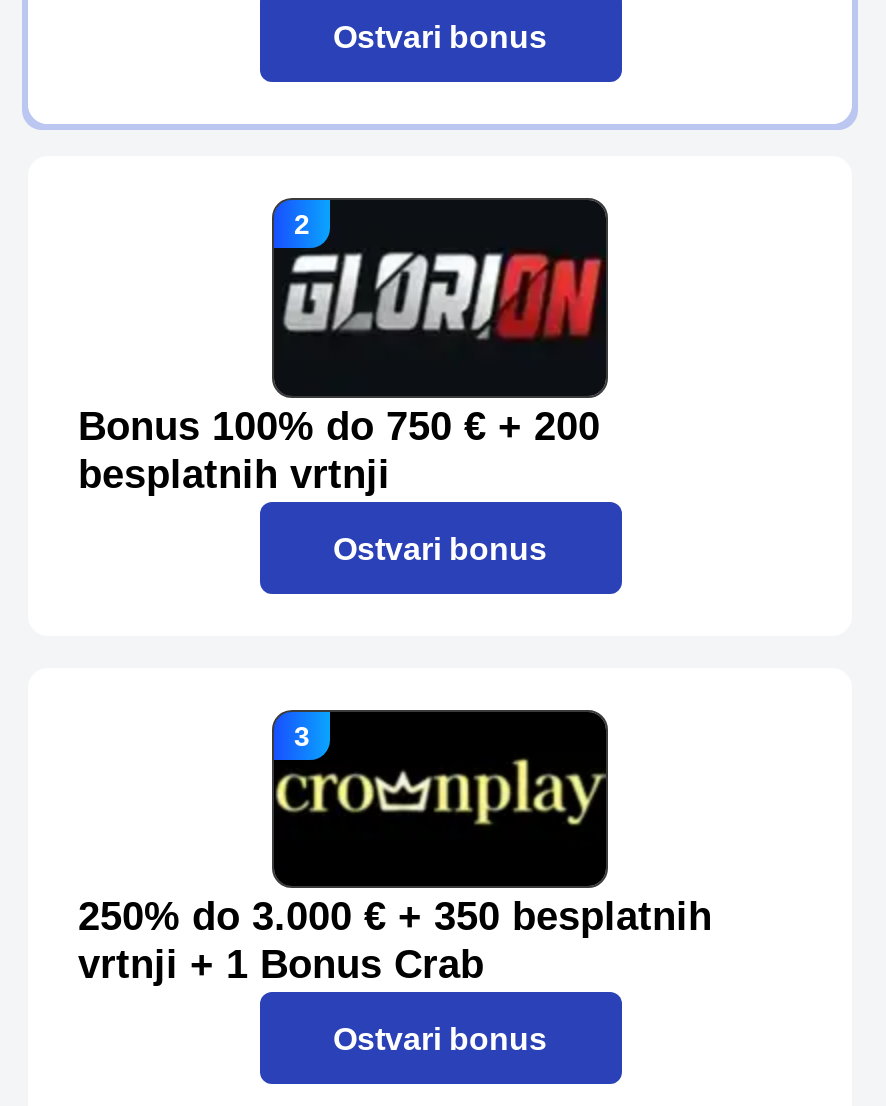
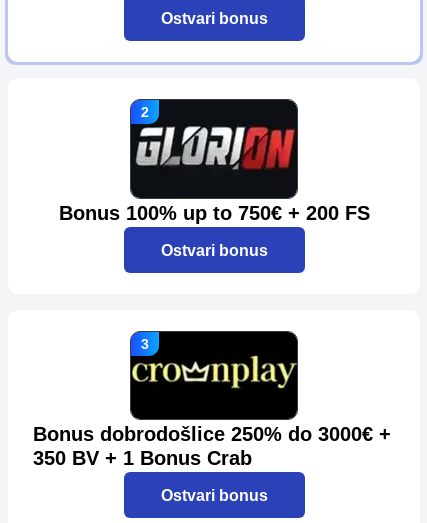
- Bonus 100% do 750 € + 200
- besplatnih vrtnji
+ Bonus 100% up to 750€ + 200 FS

- 250% do 3.000 € + 350 besplatnih
- vrtnji + 1 Bonus Crab
+ Bonus dobrodošlice 250% do 3000€ +
+ 350 BV + 1 Bonus Crab
